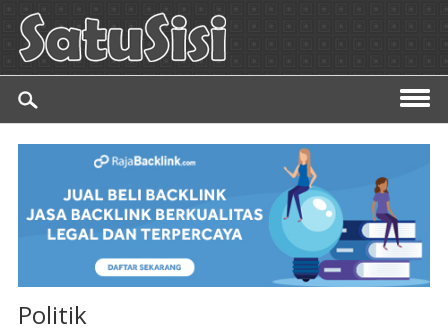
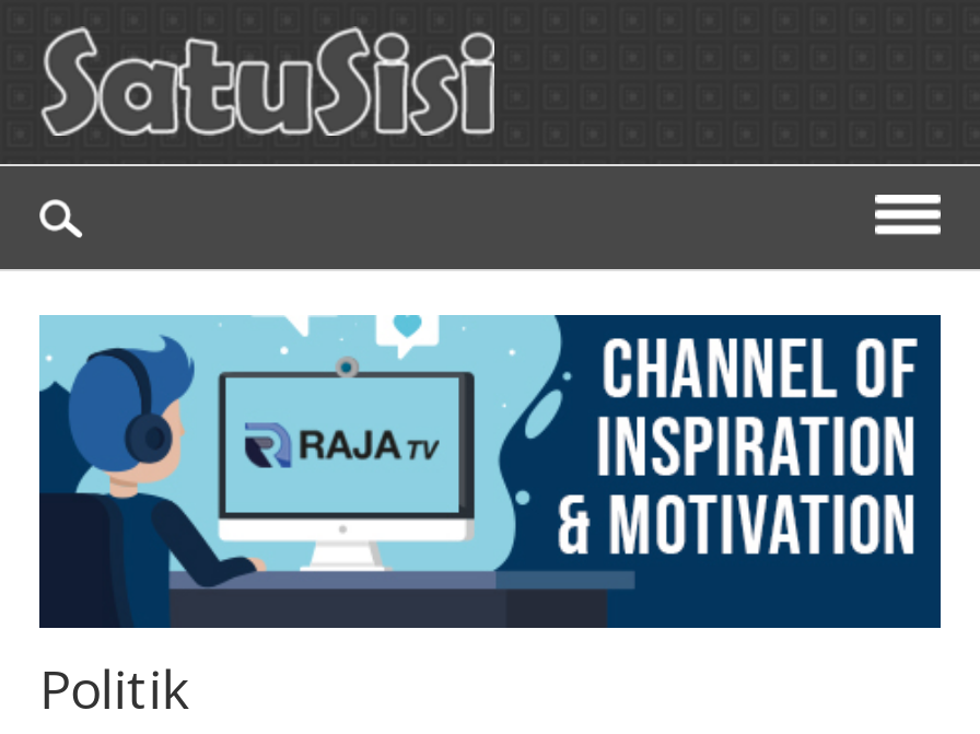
- [image]
+ [image]
